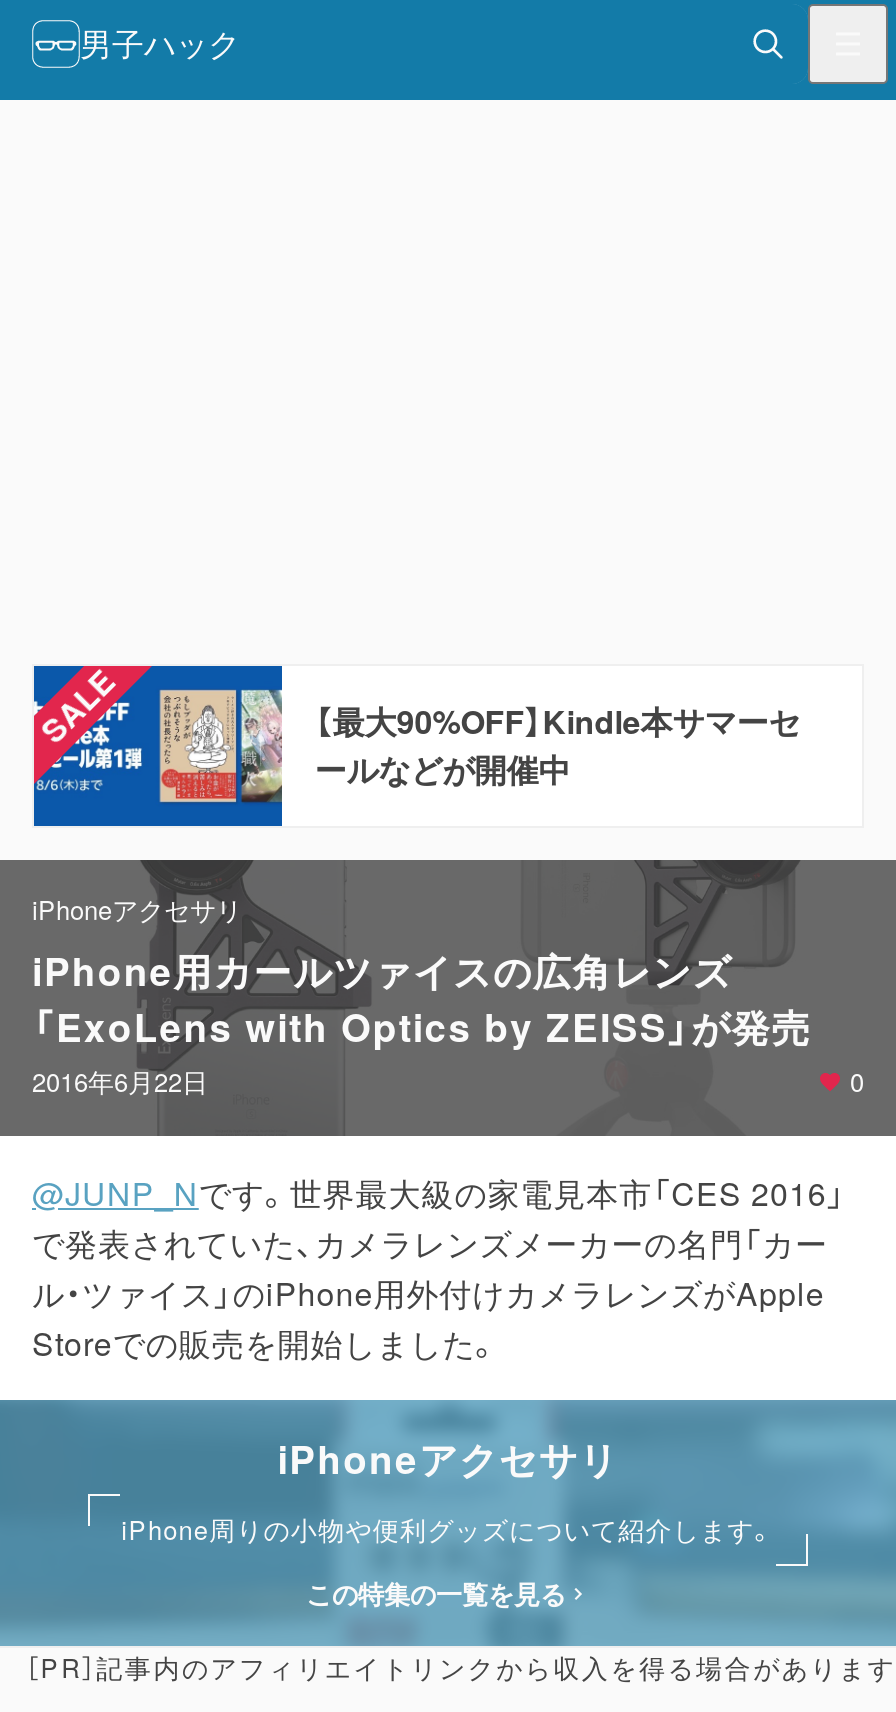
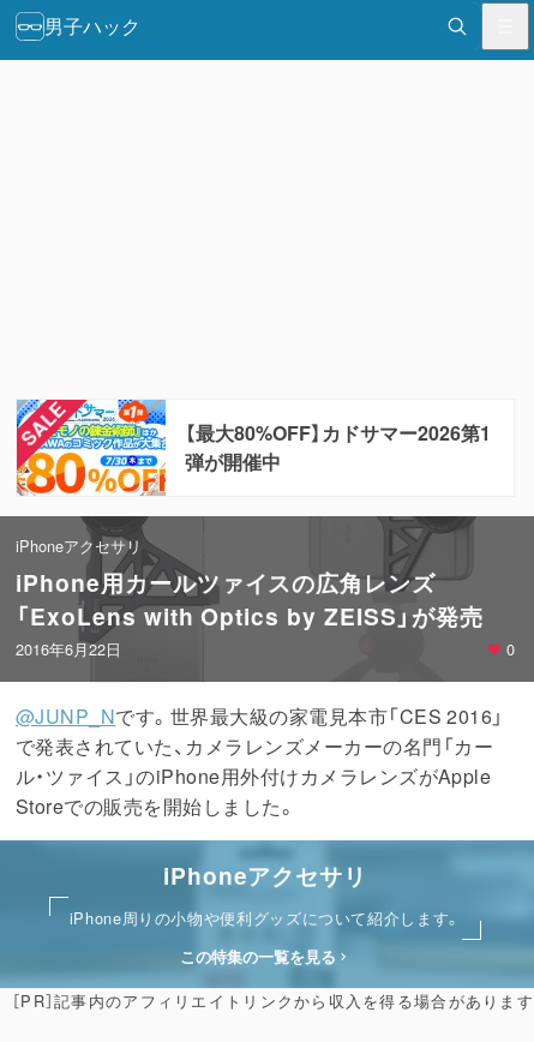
- [image]
- 【最大90%OFF】Kindle本サマーセ
- ールなどが開催中
+ [image]
+ 【最大80%OFF】カドサマー2026第1
+ 弾が開催中
